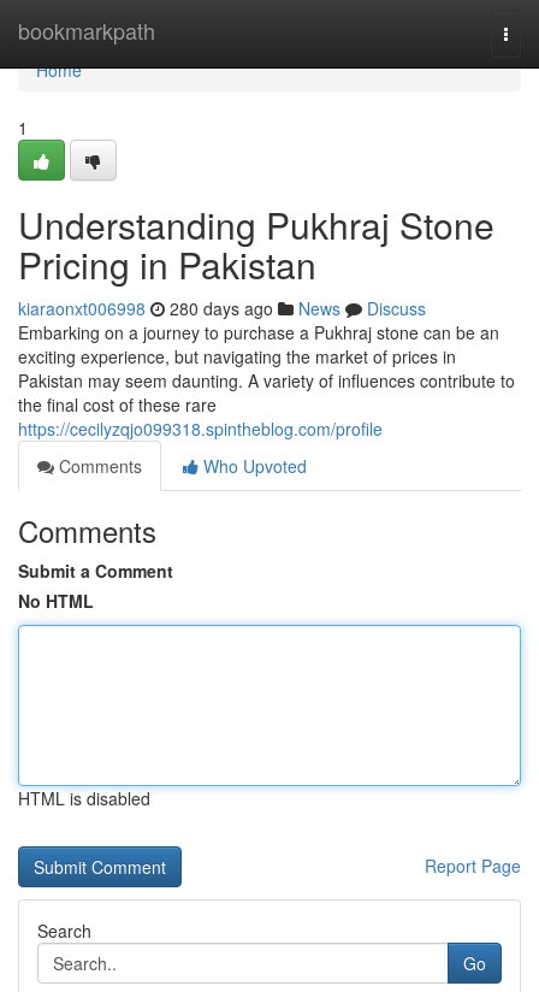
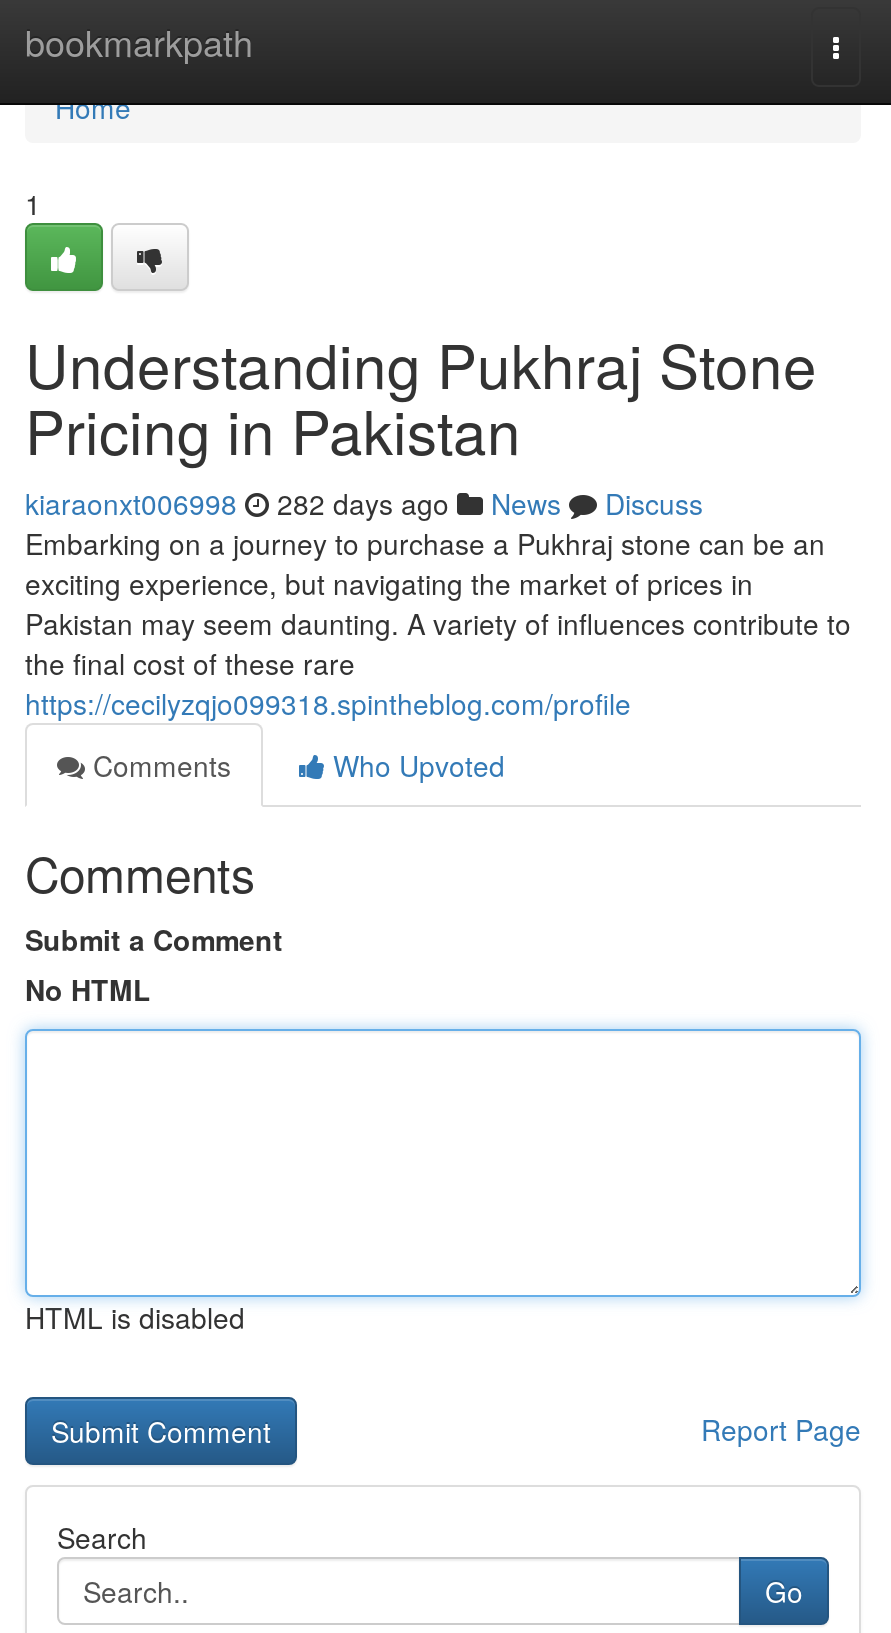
- kiaraonxt006998 280 days ago News Discuss
+ kiaraonxt006998 282 days ago News Discuss
